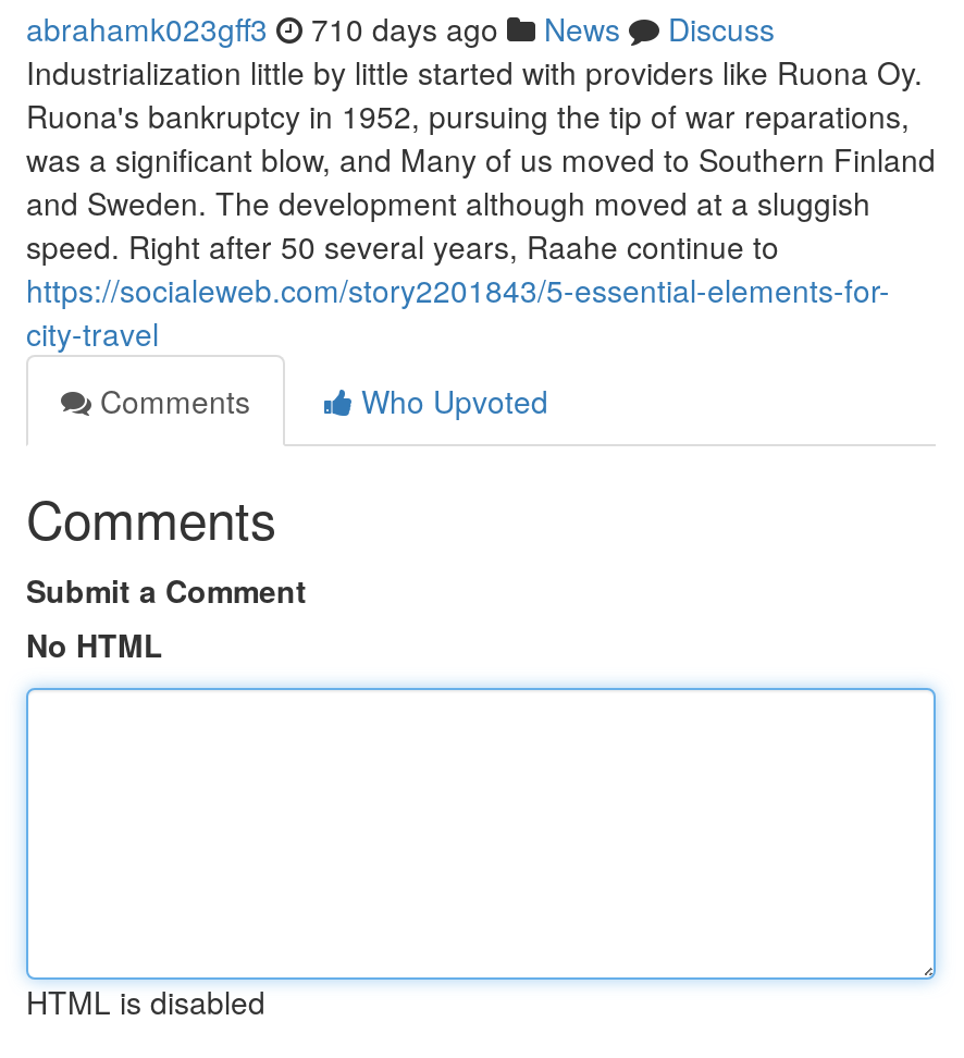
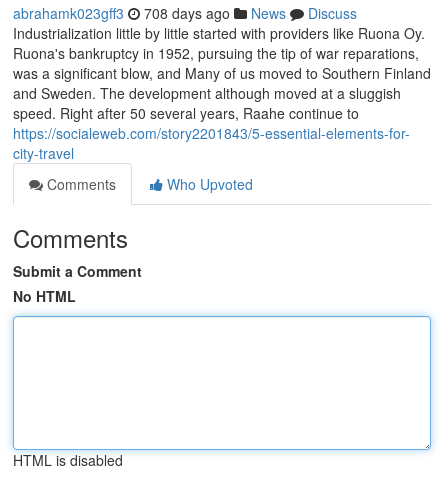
- abrahamk023gff3 710 days ago News Discuss
+ abrahamk023gff3 708 days ago News Discuss
